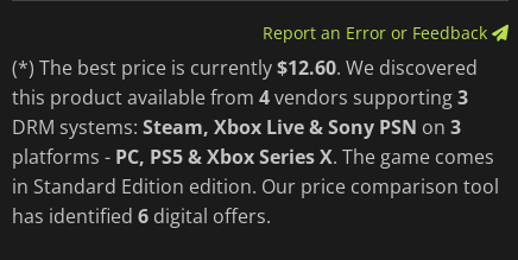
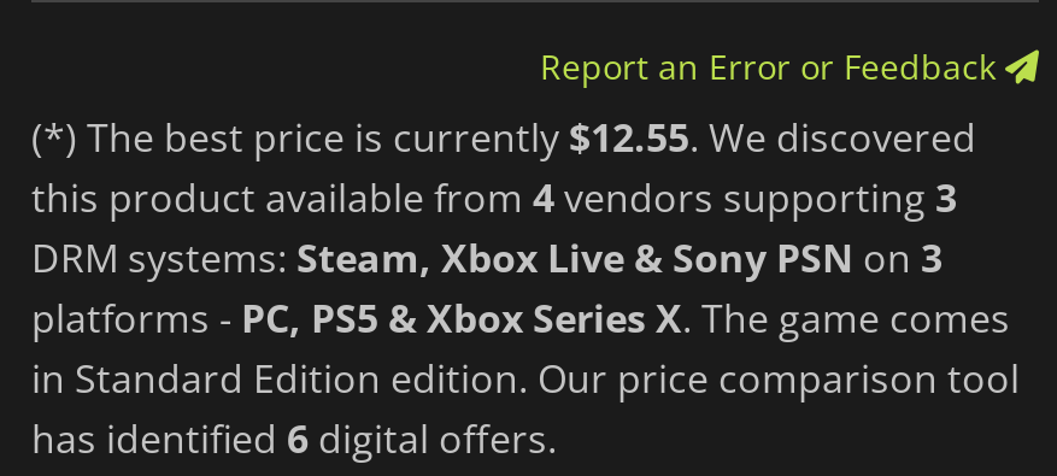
- (*) The best price is currently $12.60. We discovered
+ (*) The best price is currently $12.55. We discovered
